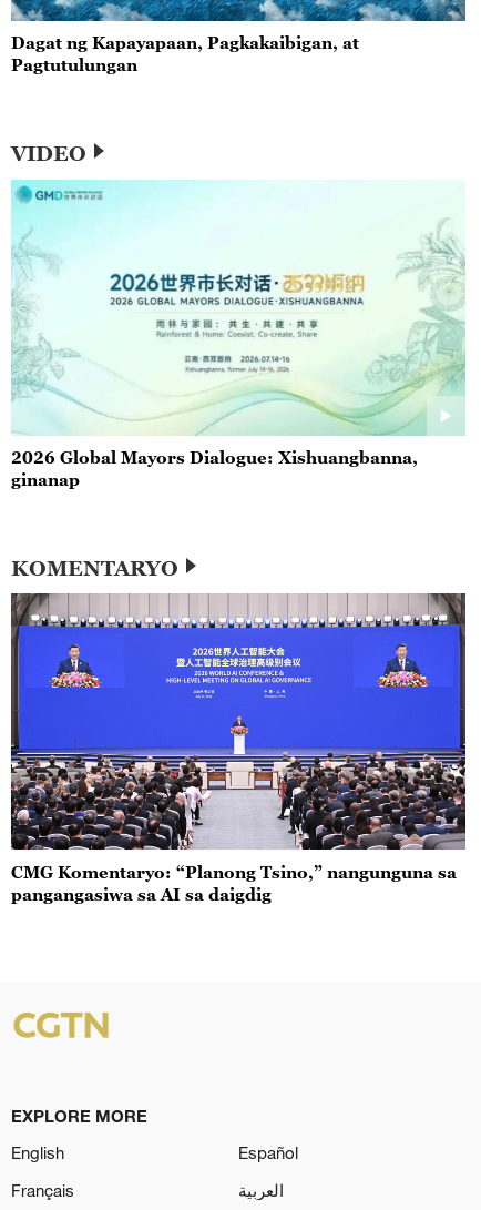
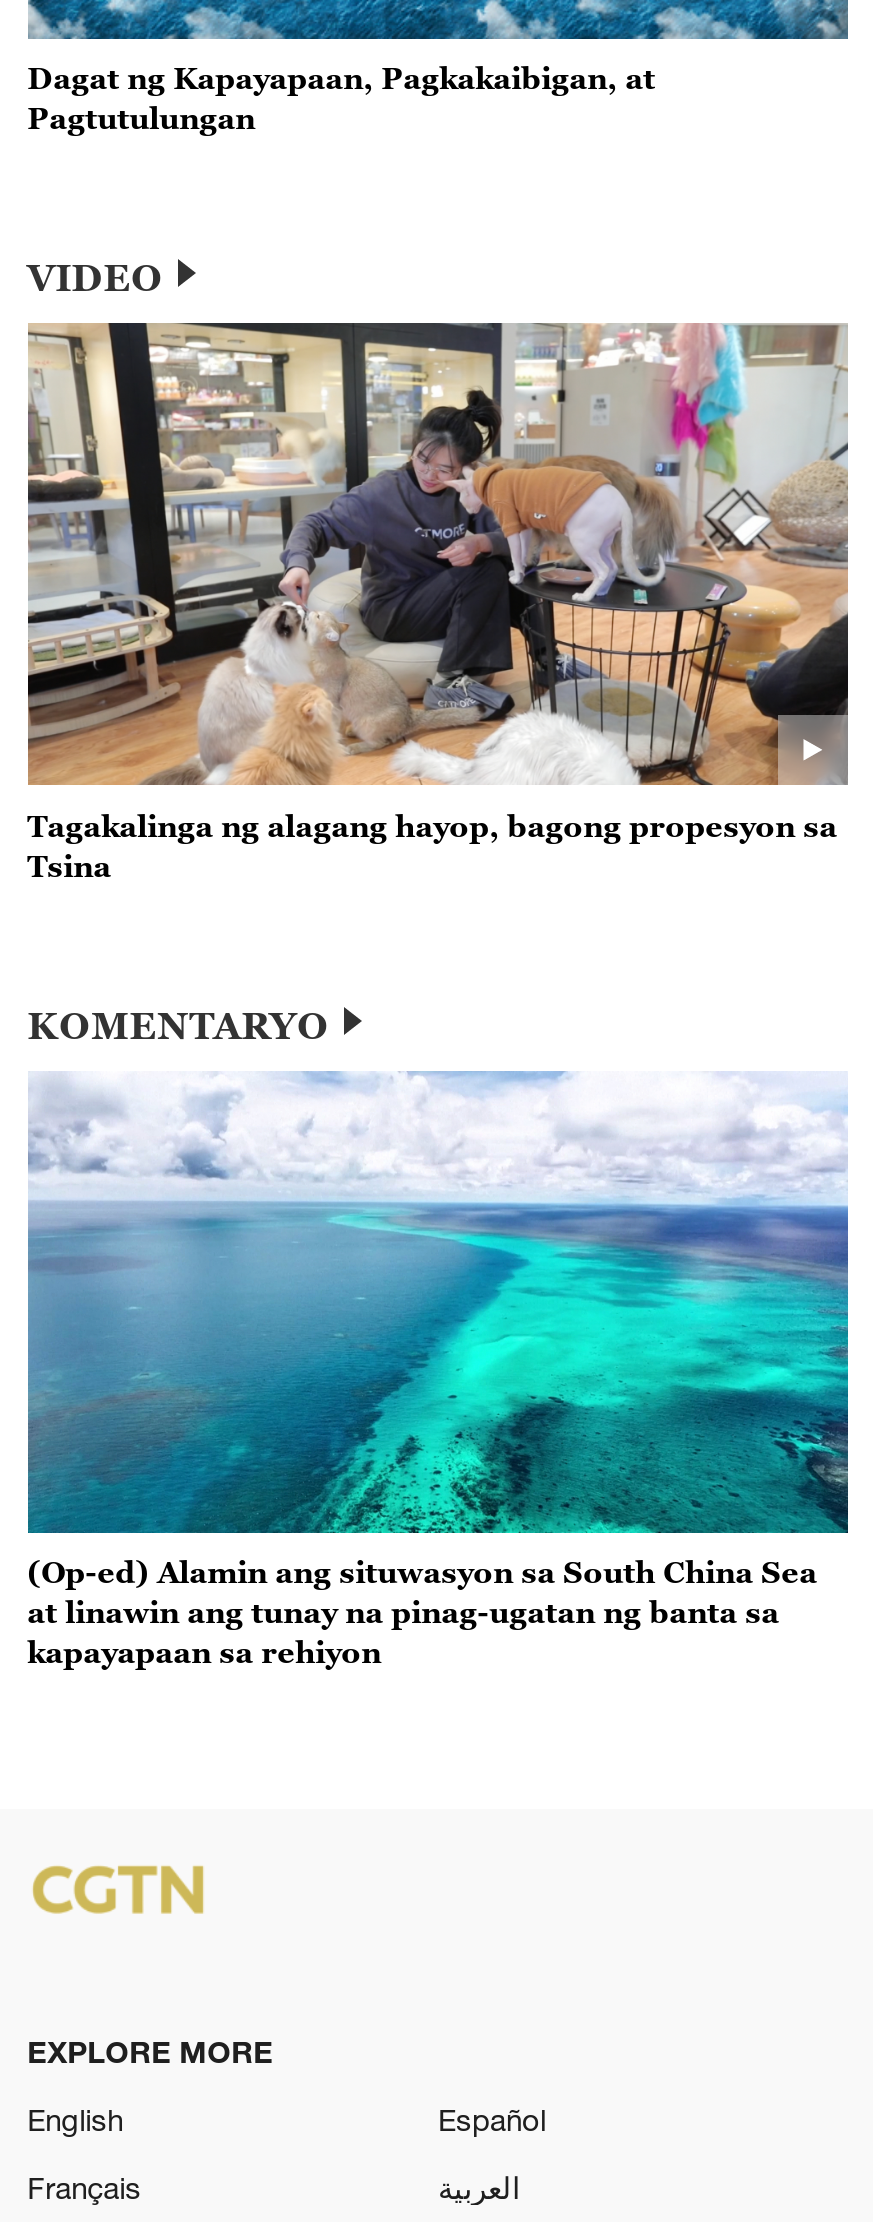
- [image]
- 2026 Global Mayors Dialogue: Xishuangbanna,
- ginanap
+ [image]
+ Tagakalinga ng alagang hayop, bagong propesyon sa
+ Tsina

- [image]
- CMG Komentaryo: “Planong Tsino,” nangunguna sa
- pangangasiwa sa AI sa daigdig
+ [image]
+ (Op-ed) Alamin ang situwasyon sa South China Sea
+ at linawin ang tunay na pinag-ugatan ng banta sa
+ kapayapaan sa rehiyon
